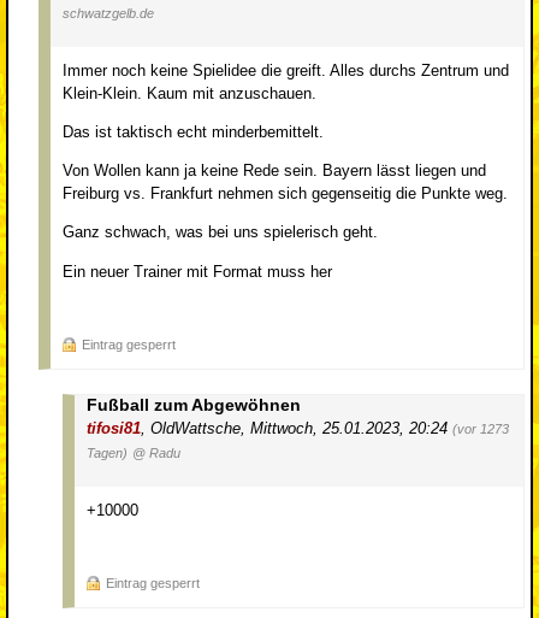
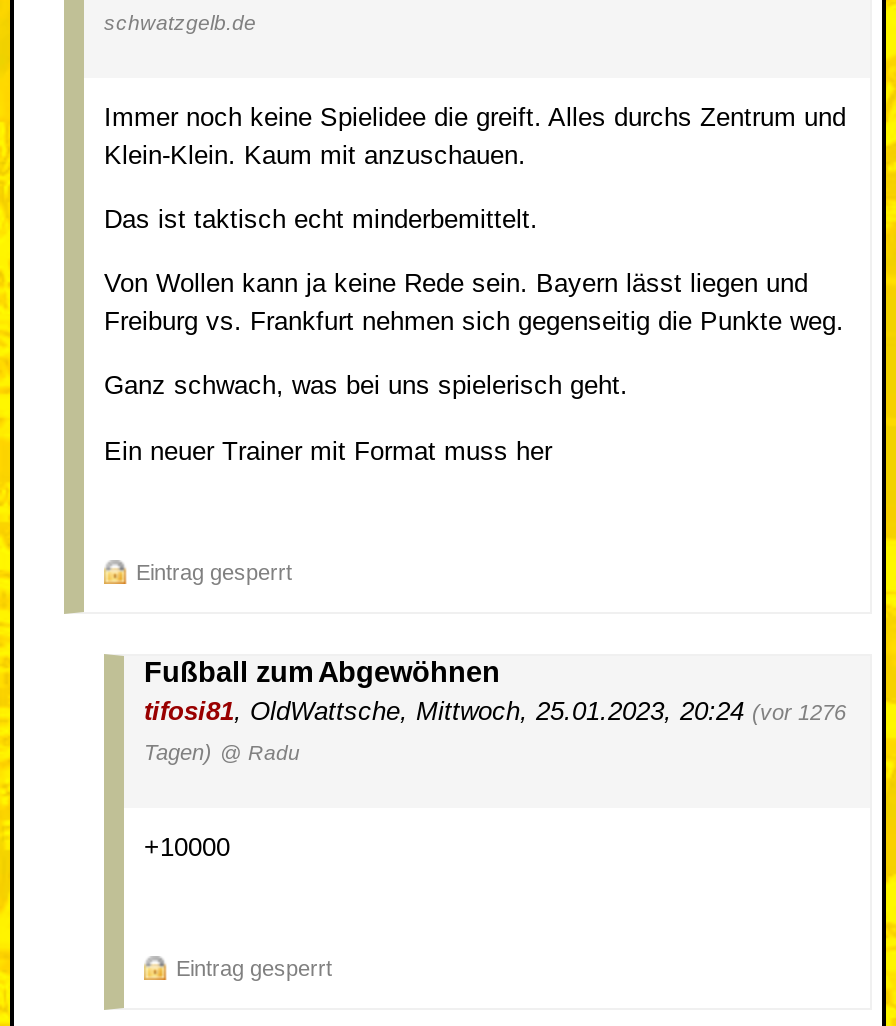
- tifosi81, OldWattsche, Mittwoch, 25.01.2023, 20:24 (vor 1273
+ tifosi81, OldWattsche, Mittwoch, 25.01.2023, 20:24 (vor 1276
